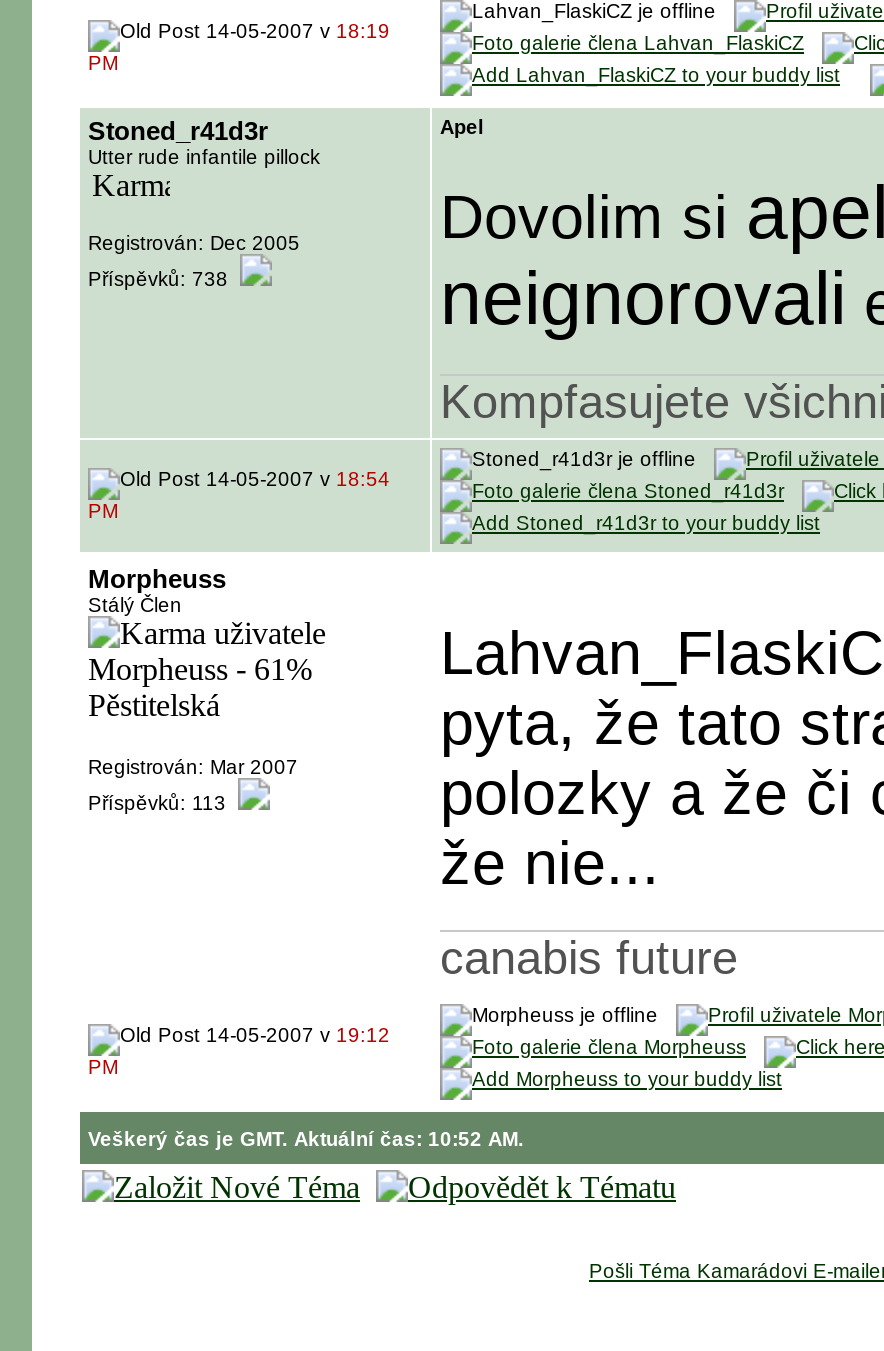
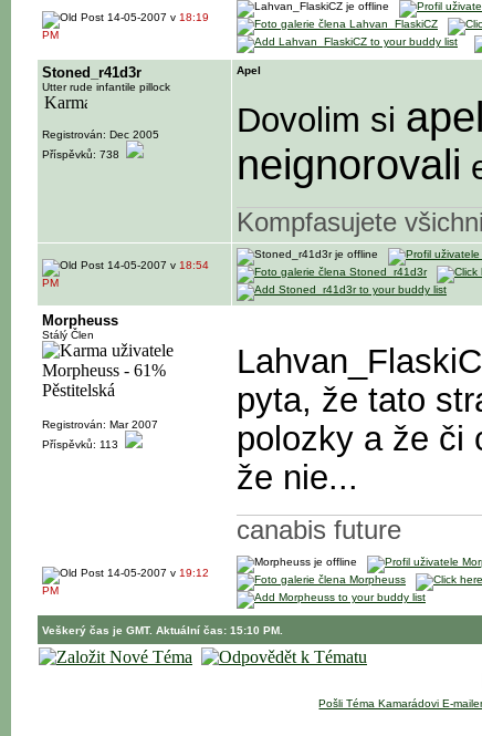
- Veškerý čas je GMT. Aktuální čas: 10:52 AM.
+ Veškerý čas je GMT. Aktuální čas: 15:10 PM.
